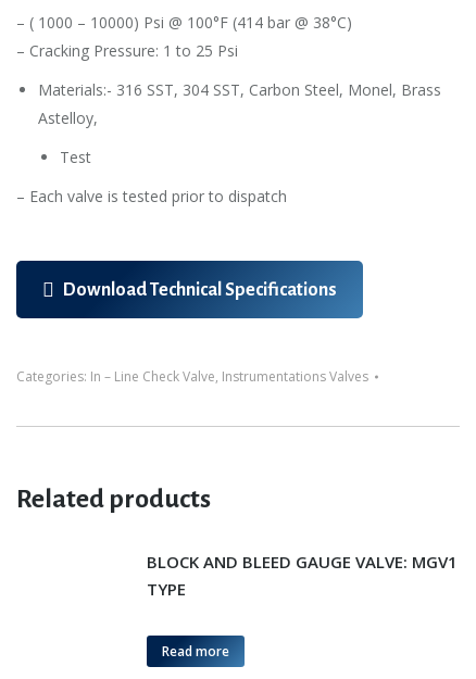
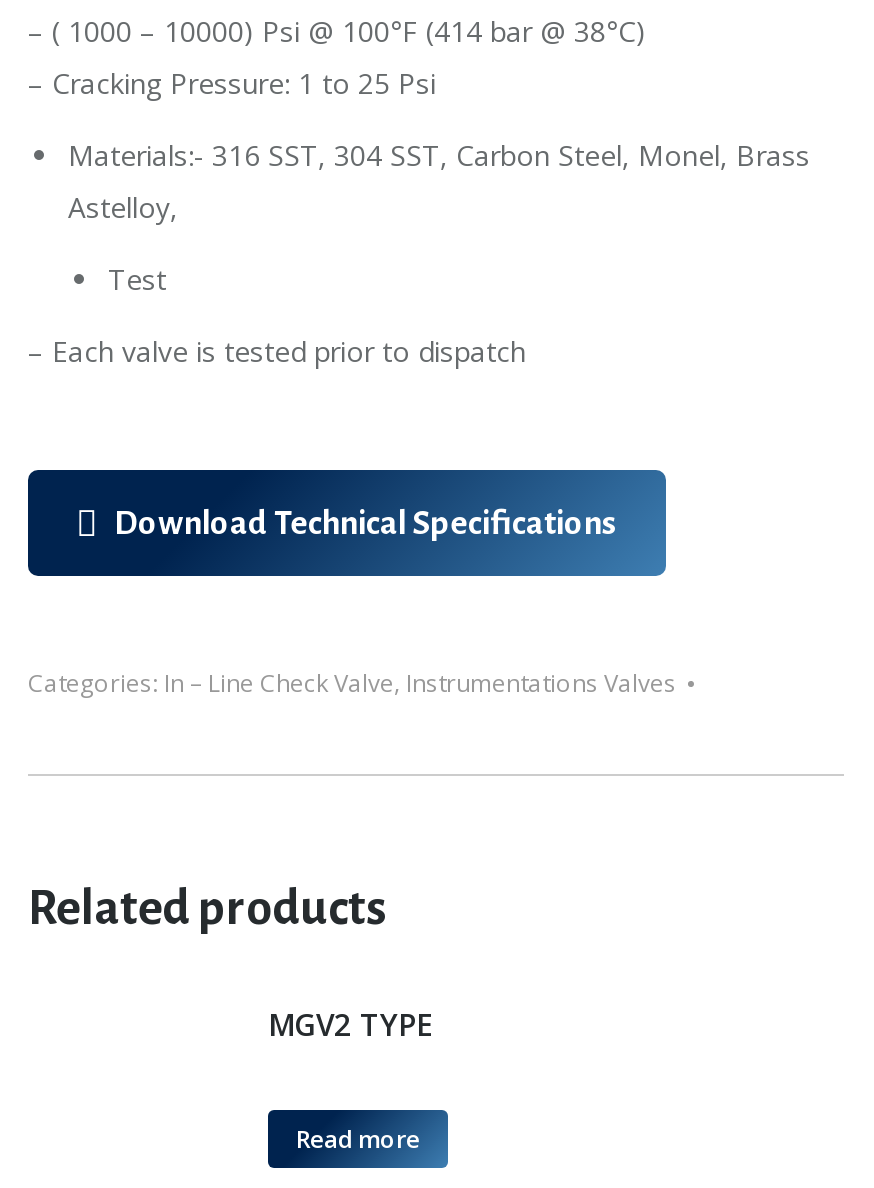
- BLOCK AND BLEED GAUGE VALVE: MGV1
- TYPE
+ MGV2 TYPE
